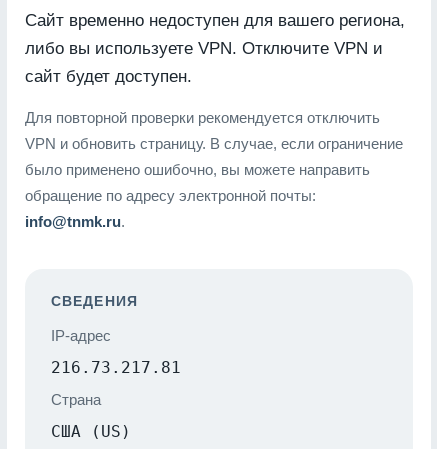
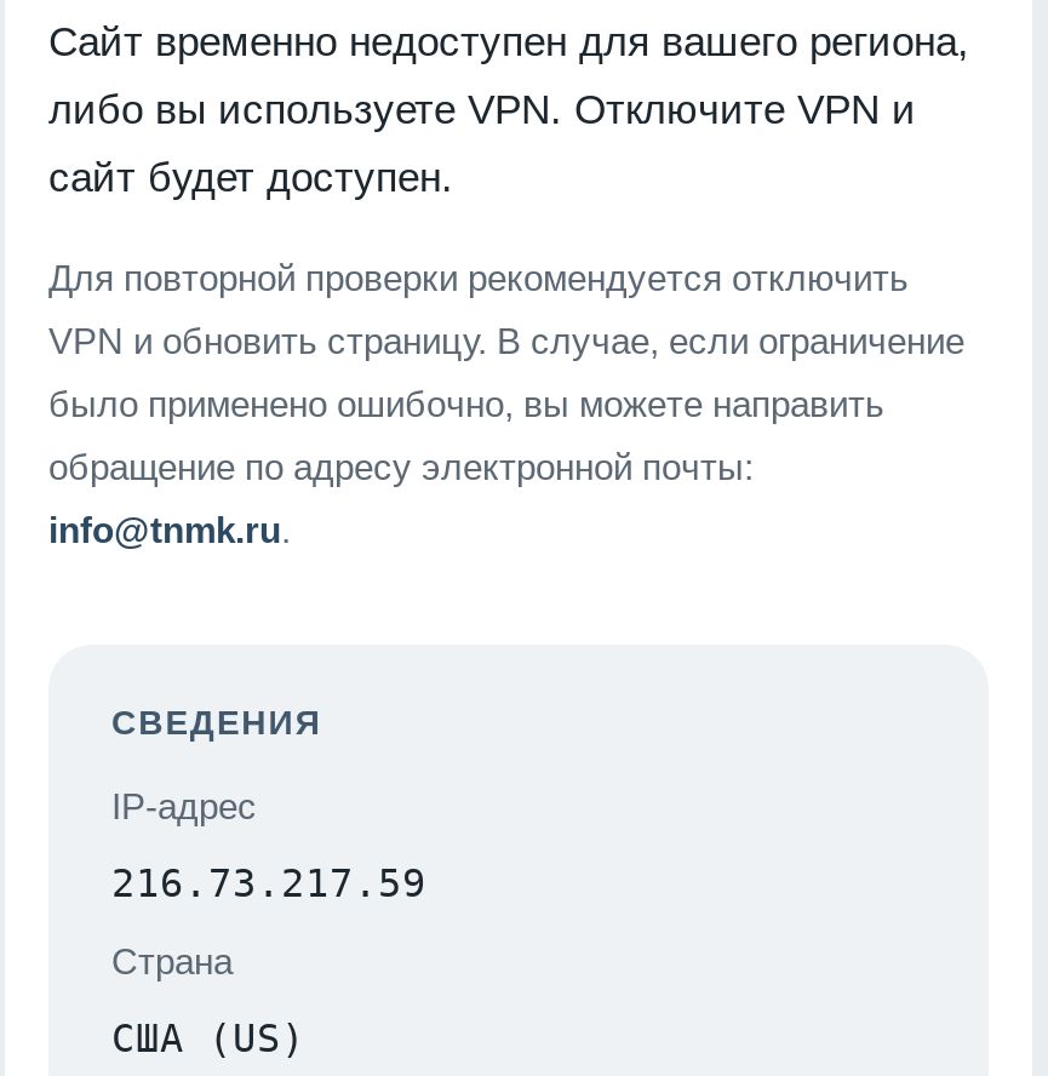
- 216.73.217.81
+ 216.73.217.59
